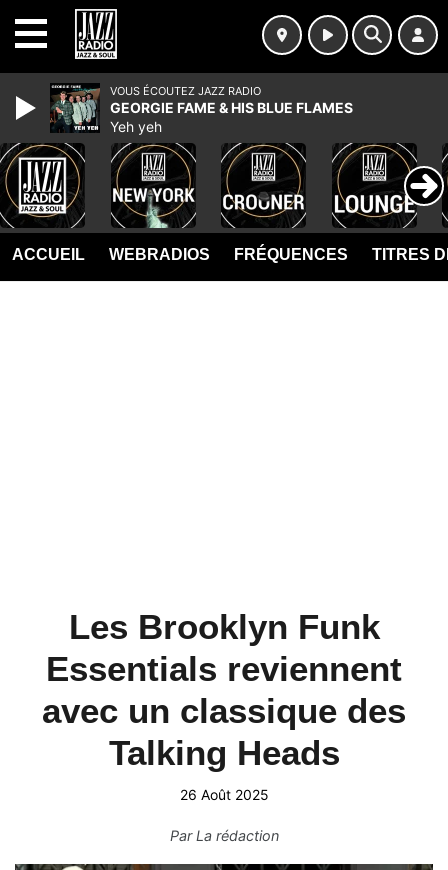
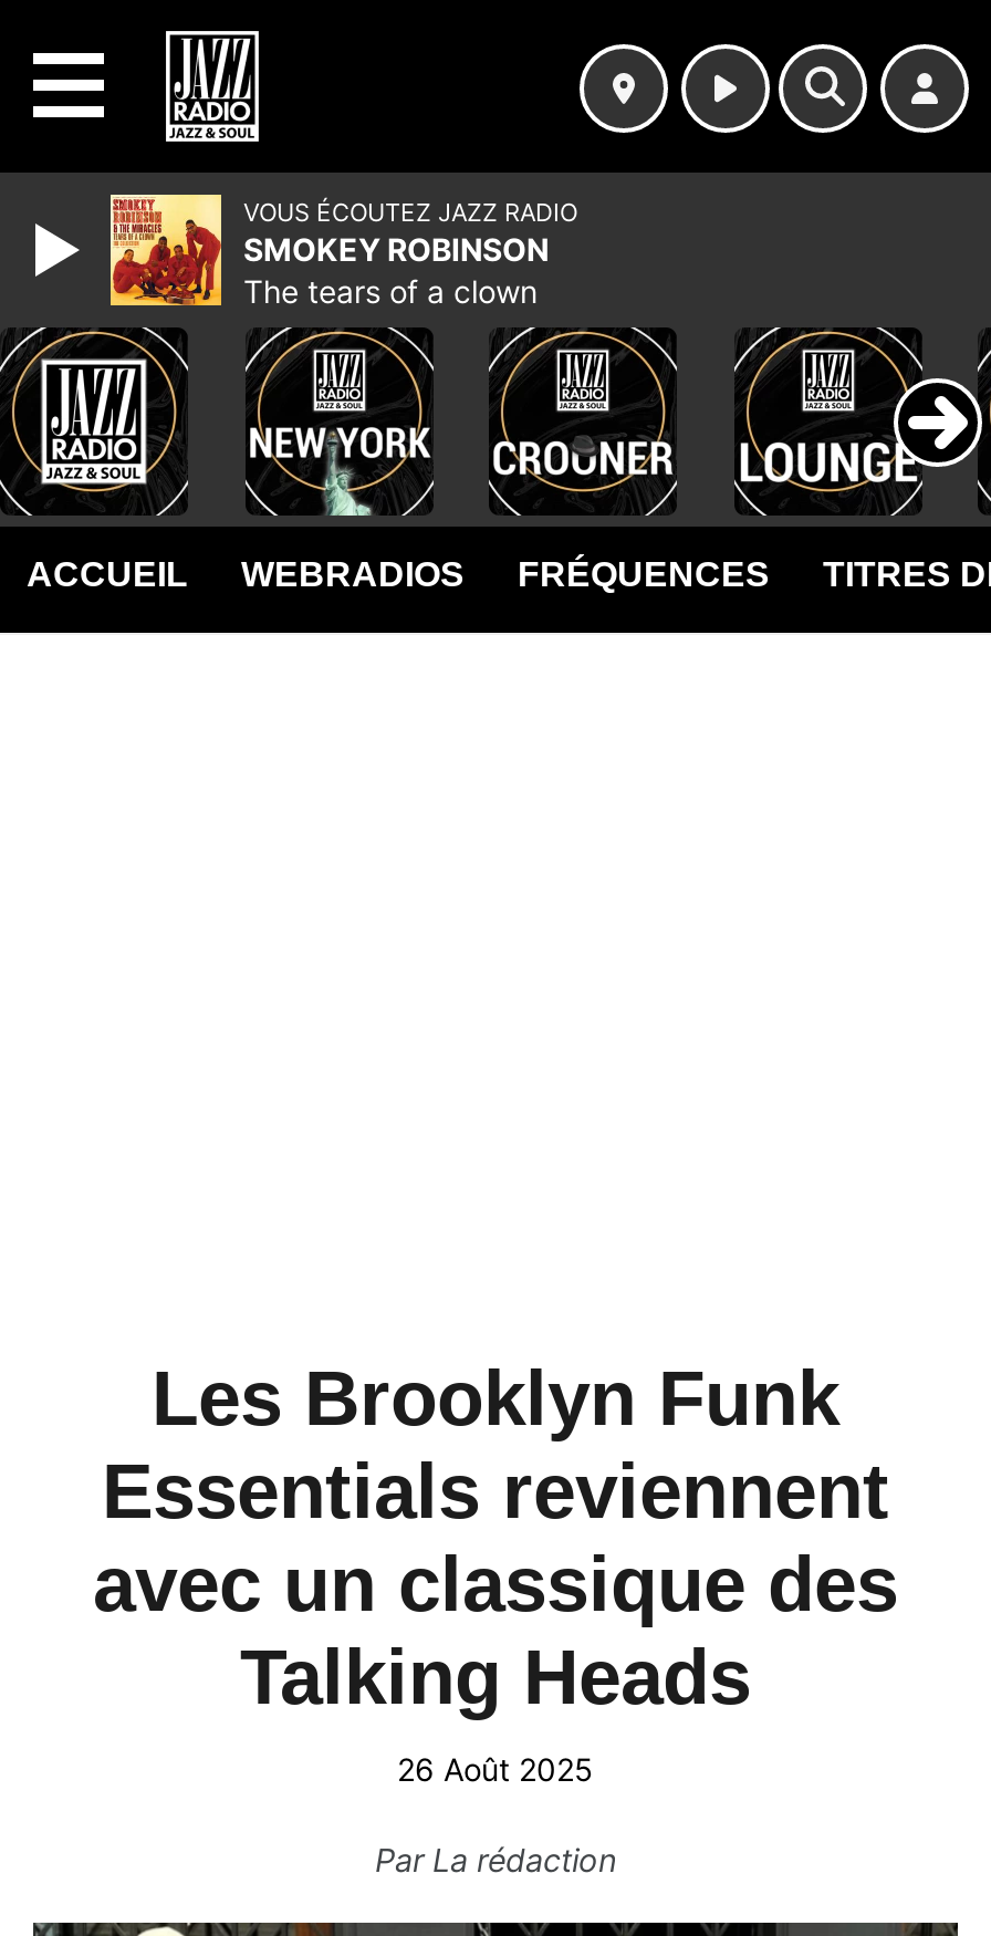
- [image]
- GEORGIE FAME & HIS BLUE FLAMES
- Yeh yeh
+ [image]
+ SMOKEY ROBINSON
+ The tears of a clown
